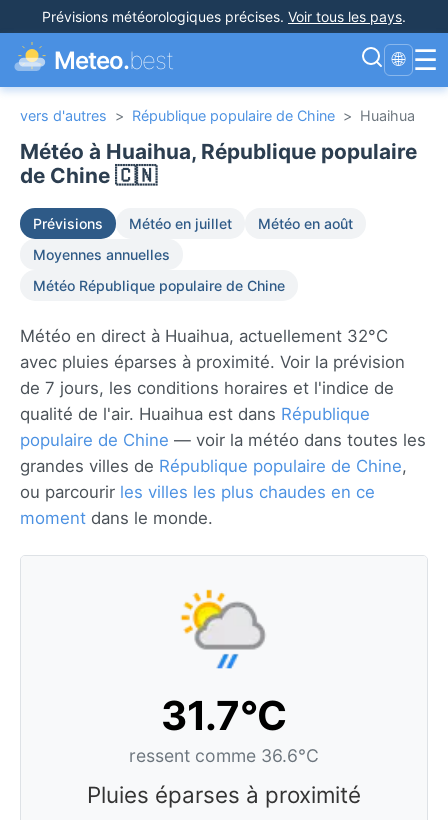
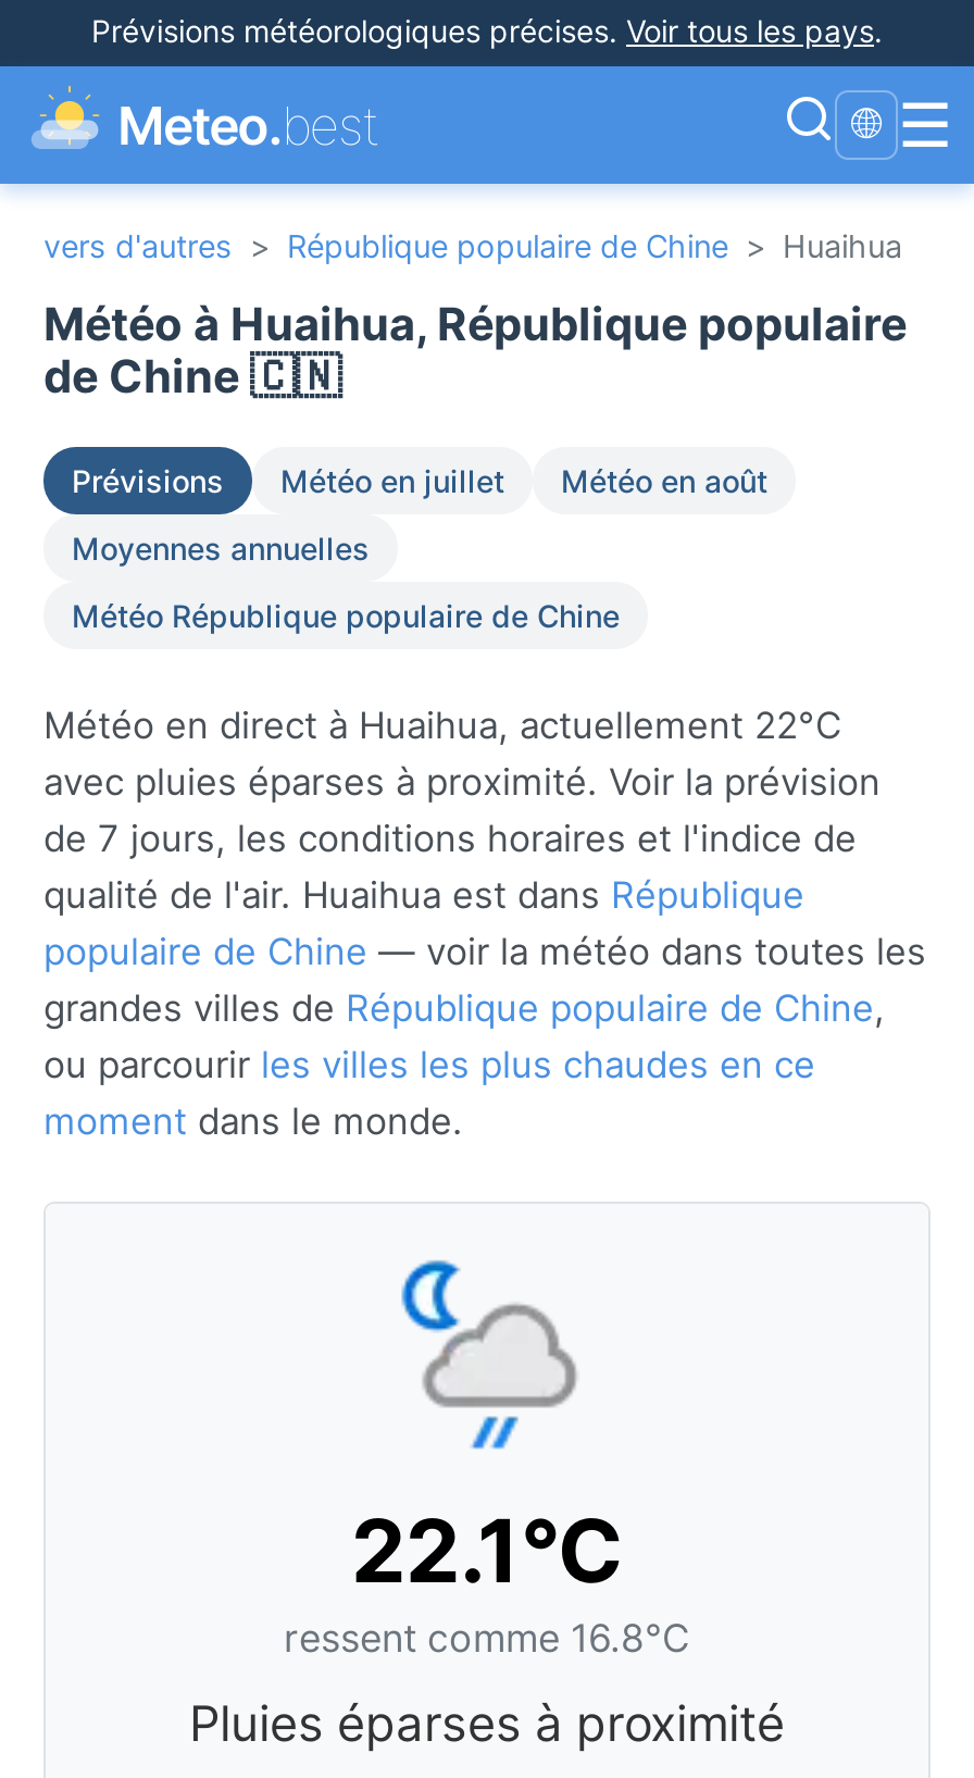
- Météo en direct à Huaihua, actuellement 32°C
+ Météo en direct à Huaihua, actuellement 22°C

- [image]
+ [image]

- 31.7°C
- ressent comme 36.6°C
+ 22.1°C
+ ressent comme 16.8°C
